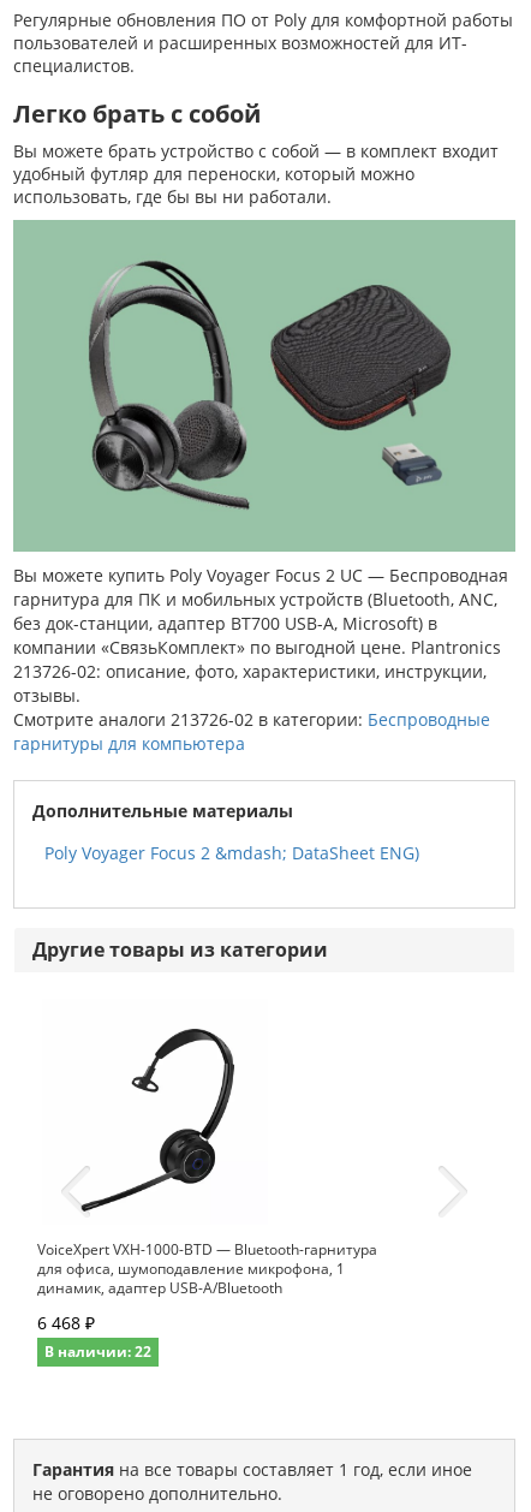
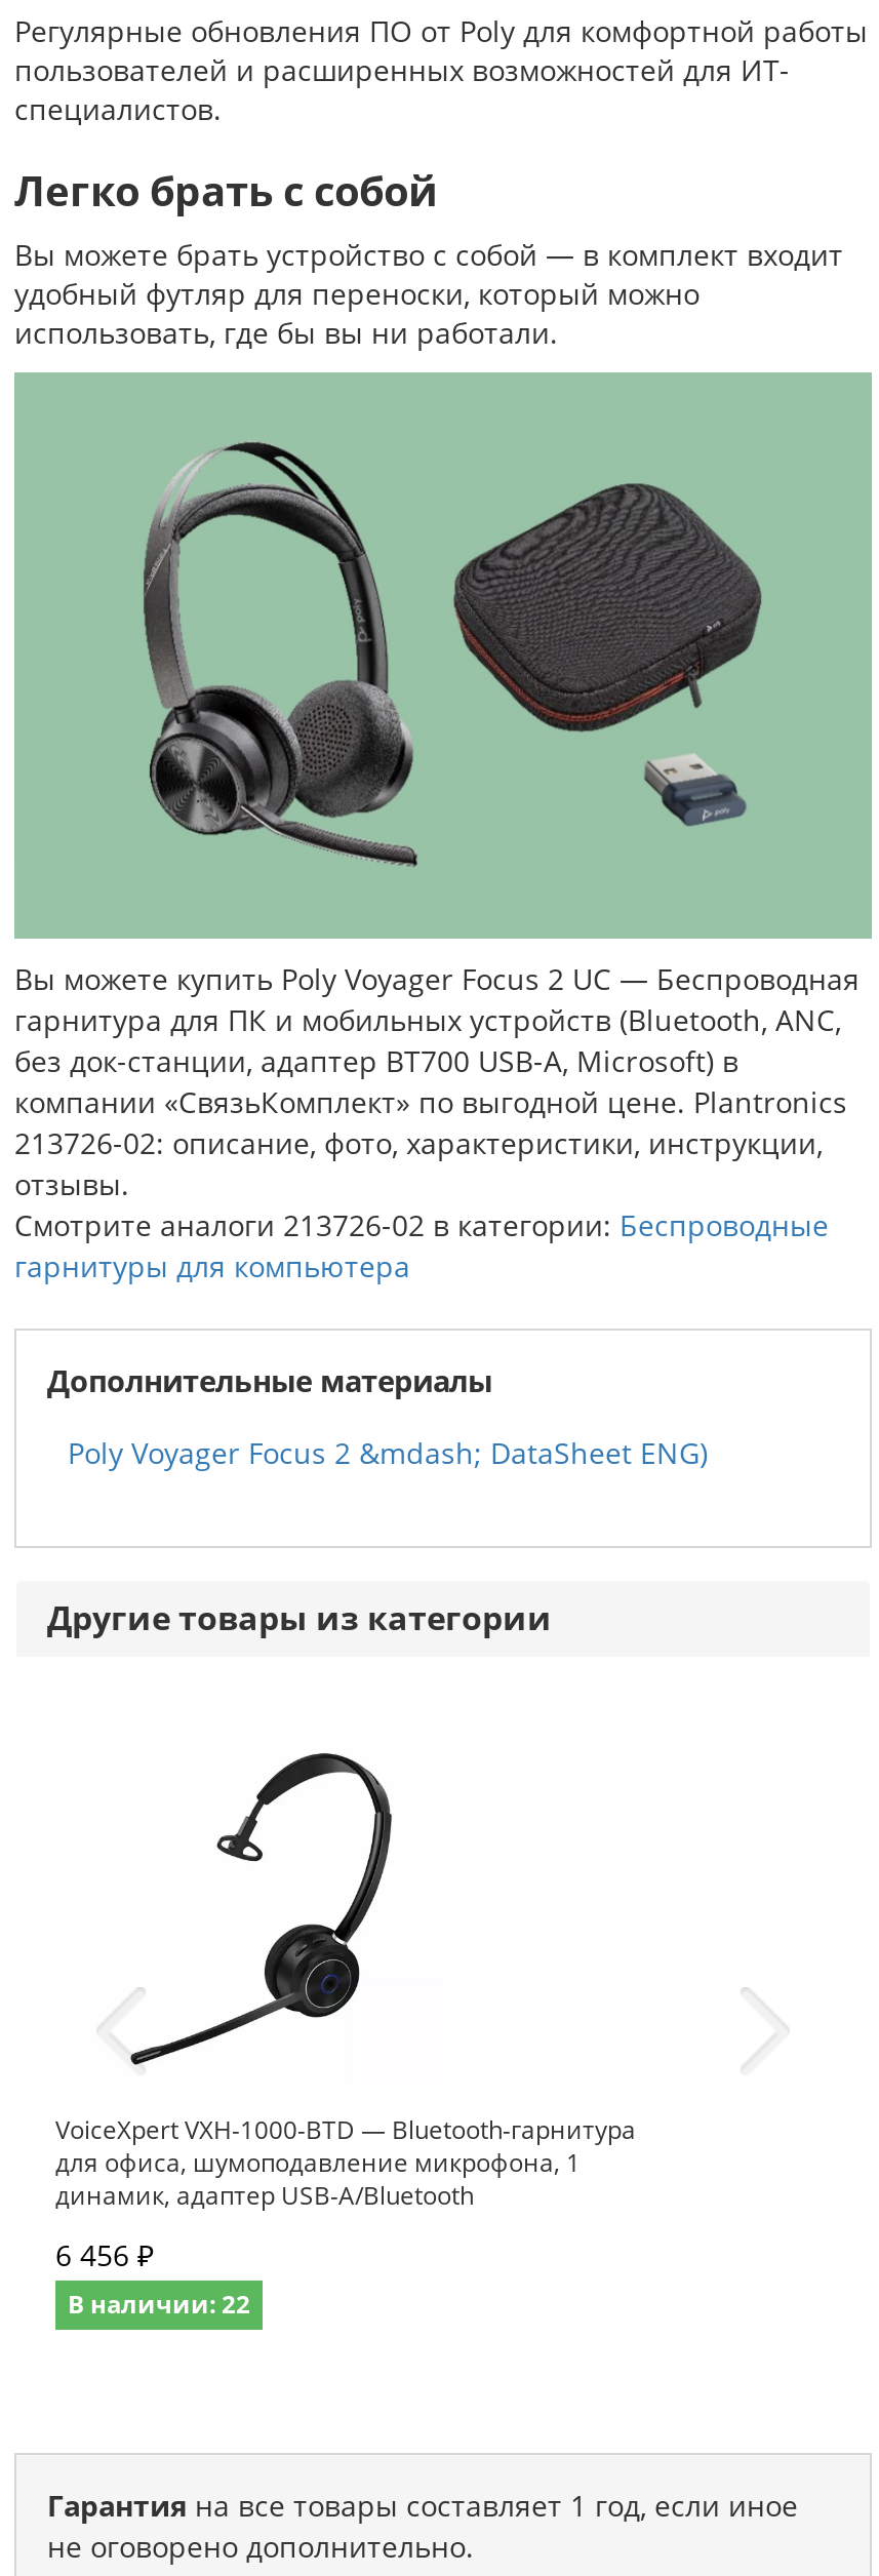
- 6 468 ₽
+ 6 456 ₽
